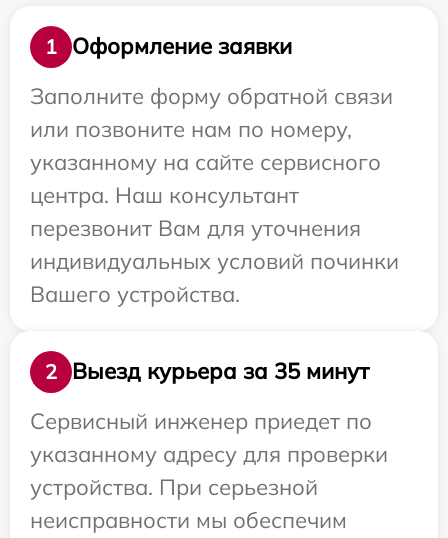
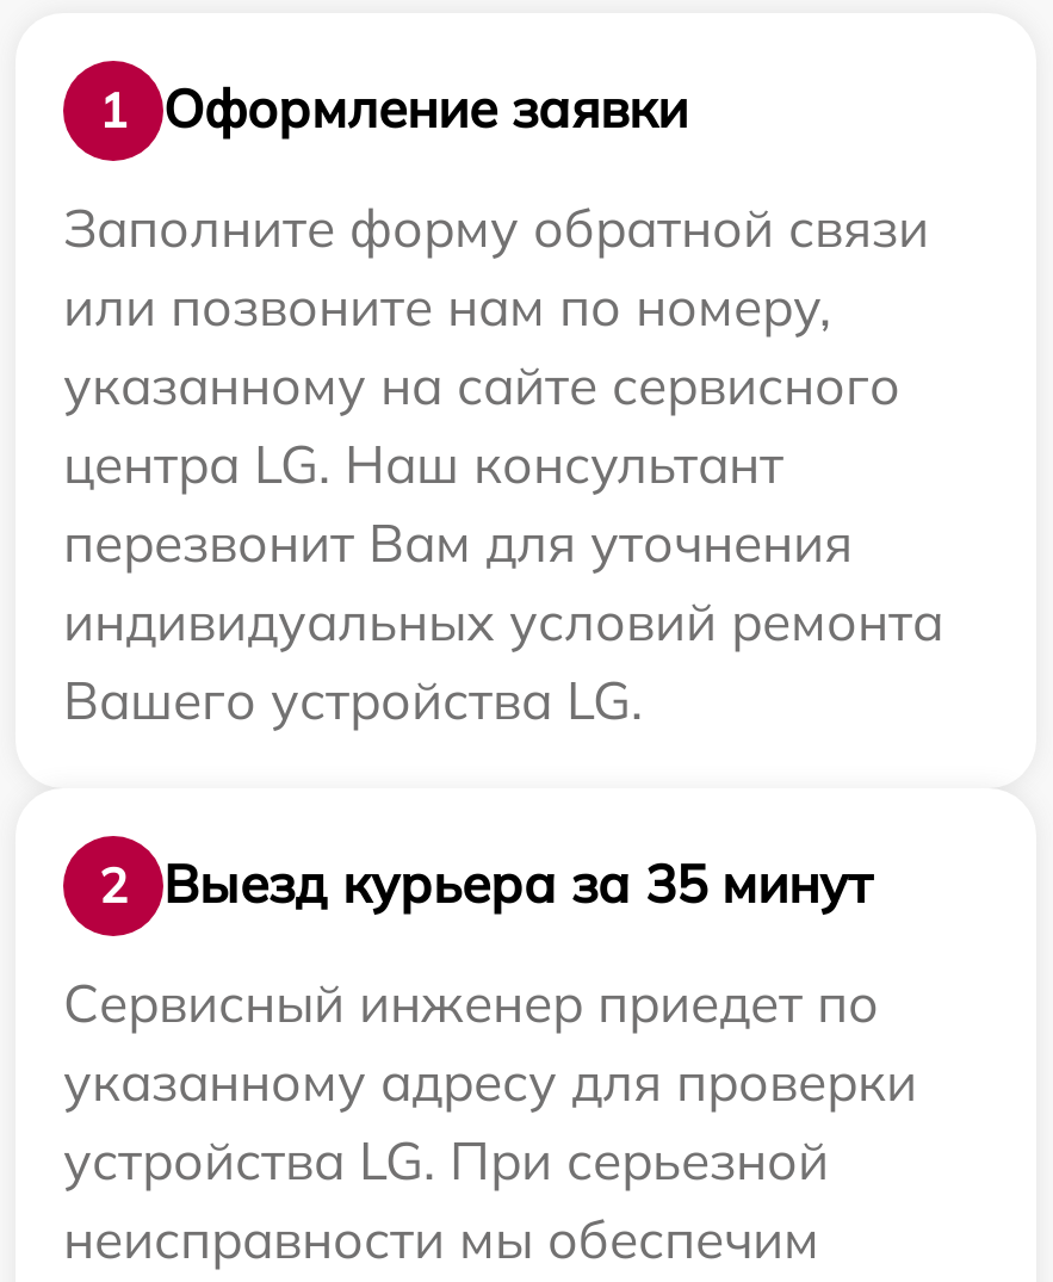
- центра. Наш консультант
+ центра LG. Наш консультант

- индивидуальных условий починки
- Вашего устройства.
+ индивидуальных условий ремонта
+ Вашего устройства LG.

- устройства. При серьезной
+ устройства LG. При серьезной
